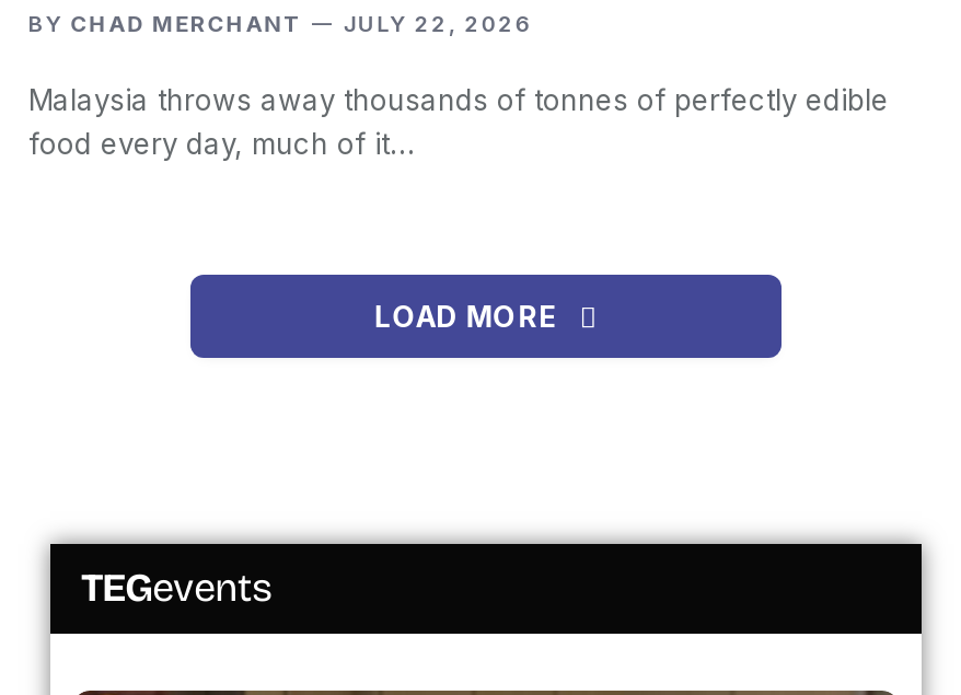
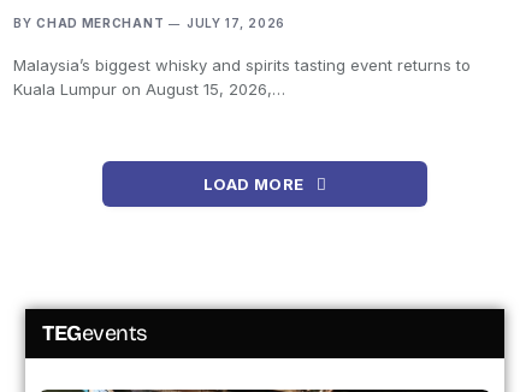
- BY CHAD MERCHANT JULY 22, 2026
+ BY CHAD MERCHANT JULY 17, 2026

- Malaysia throws away thousands of tonnes of perfectly edible
- food every day, much of it…
+ Malaysia’s biggest whisky and spirits tasting event returns to
+ Kuala Lumpur on August 15, 2026,…
